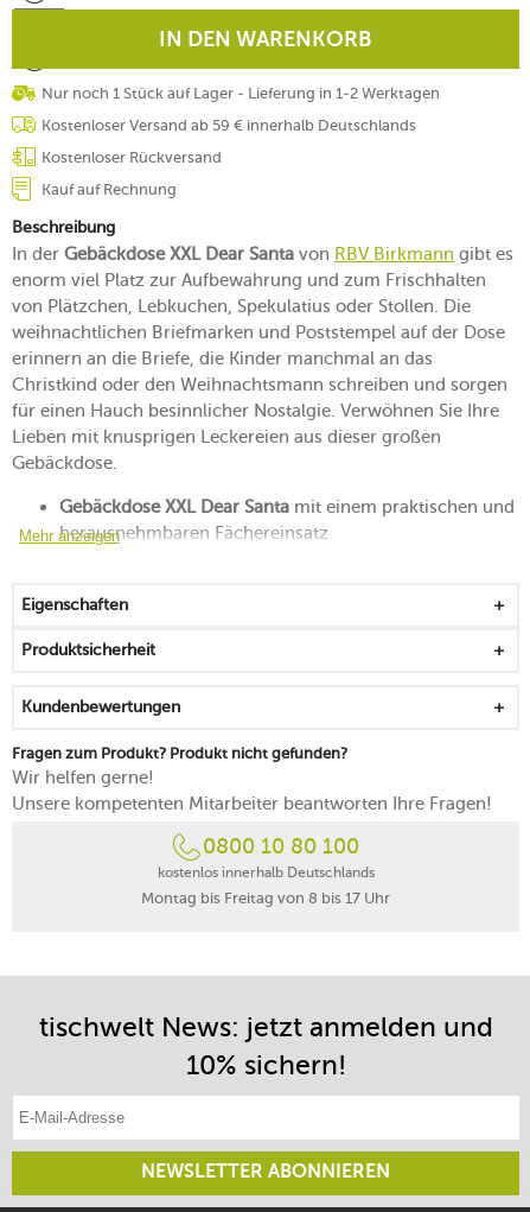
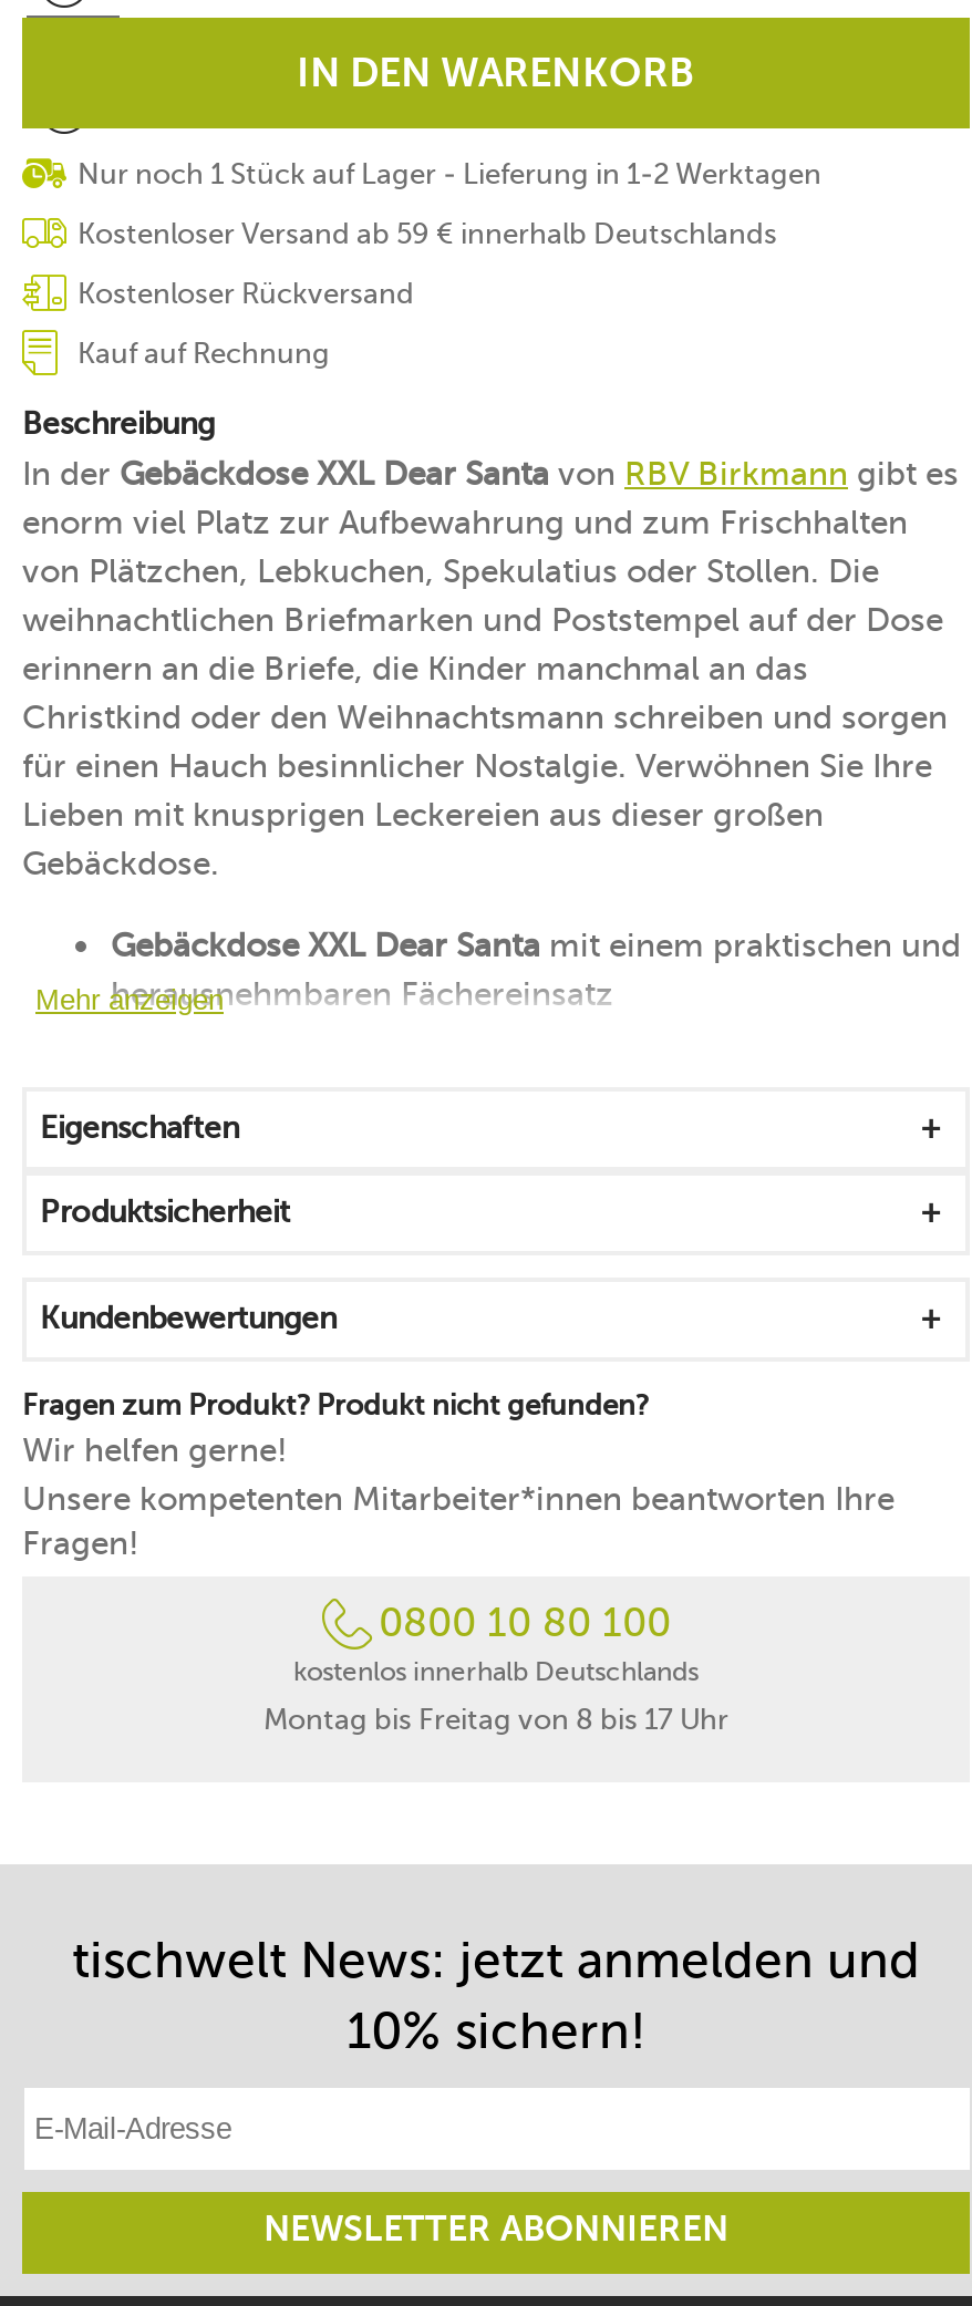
- Unsere kompetenten Mitarbeiter beantworten Ihre Fragen!
+ Unsere kompetenten Mitarbeiter*innen beantworten Ihre
+ Fragen!
